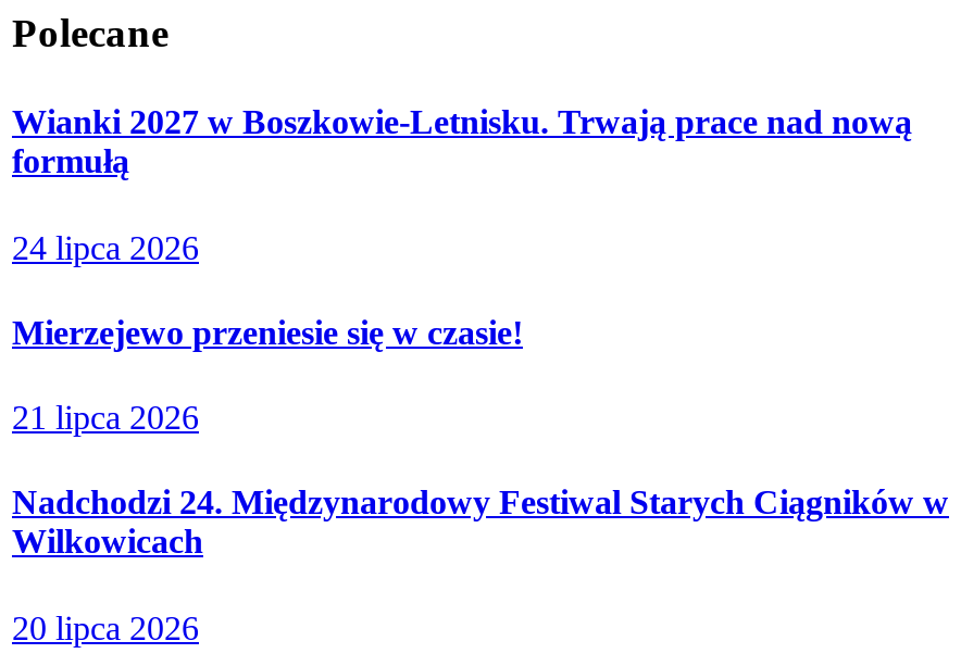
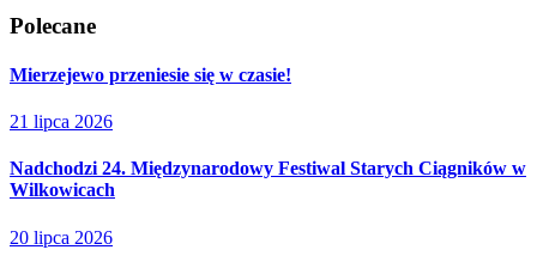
- Wianki 2027 w Boszkowie-Letnisku. Trwają prace nad nową
- formułą
- 24 lipca 2026
